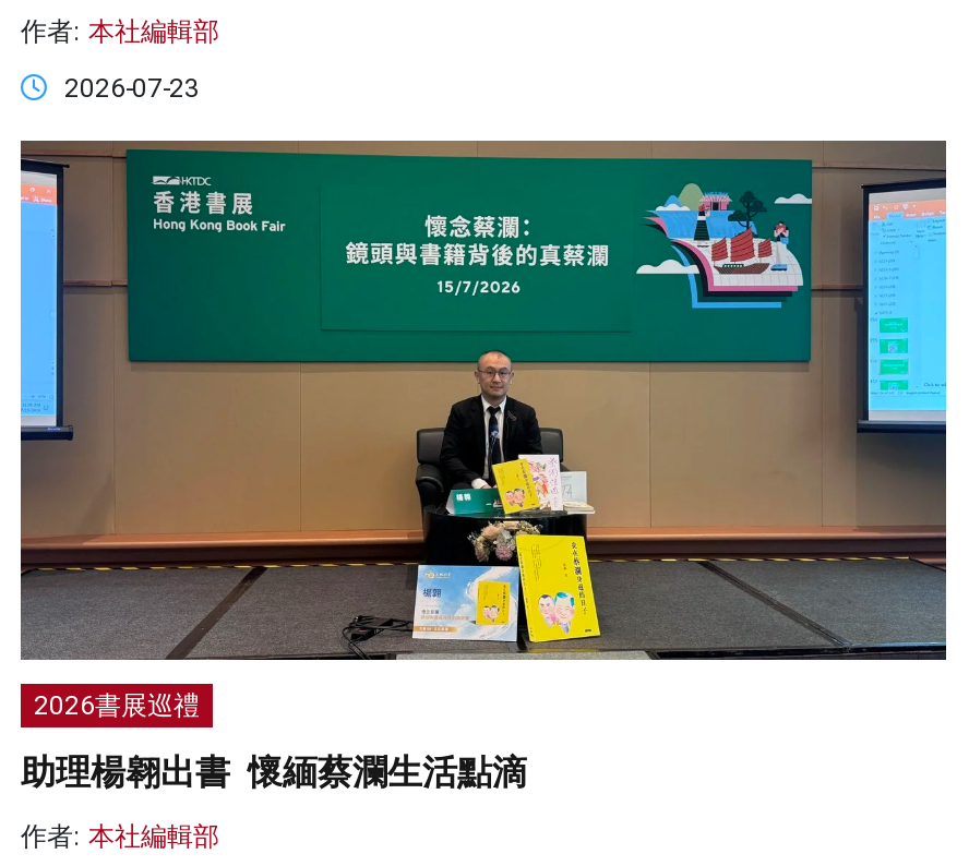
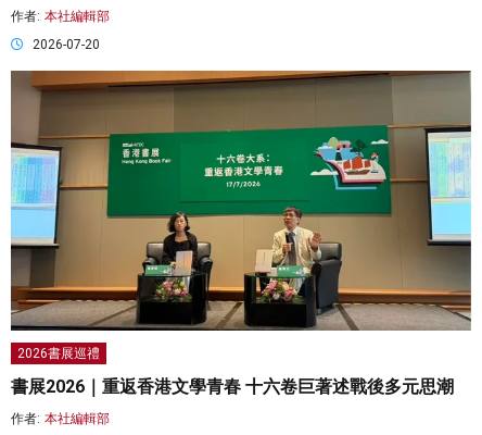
- 2026-07-23
+ 2026-07-20

- [image]
+ [image]

- 助理楊翱出書 懷緬蔡瀾生活點滴
+ 書展2026｜重返香港文學青春 十六卷巨著述戰後多元思潮
